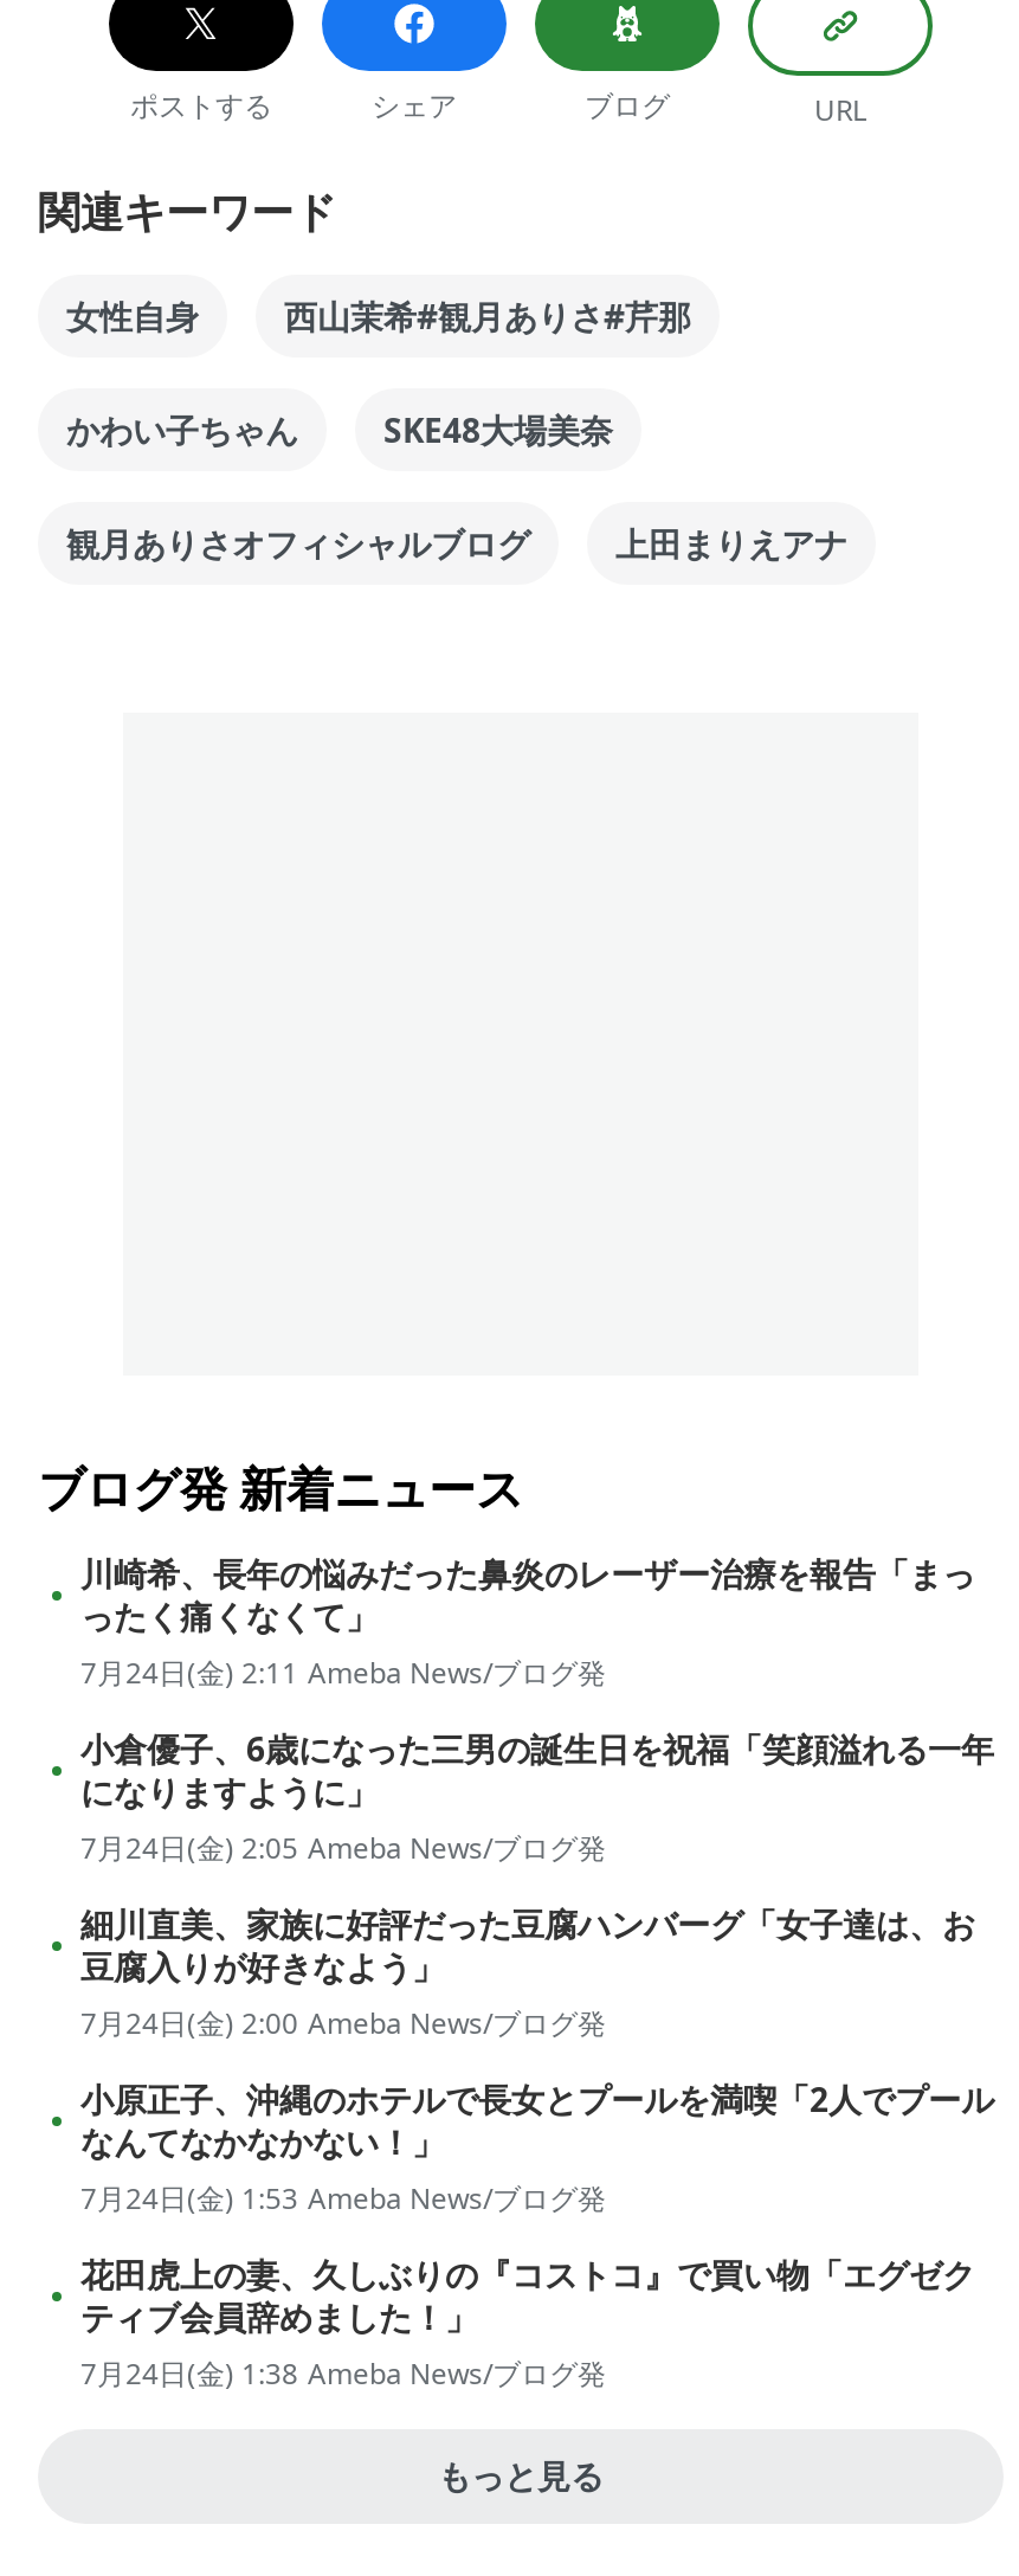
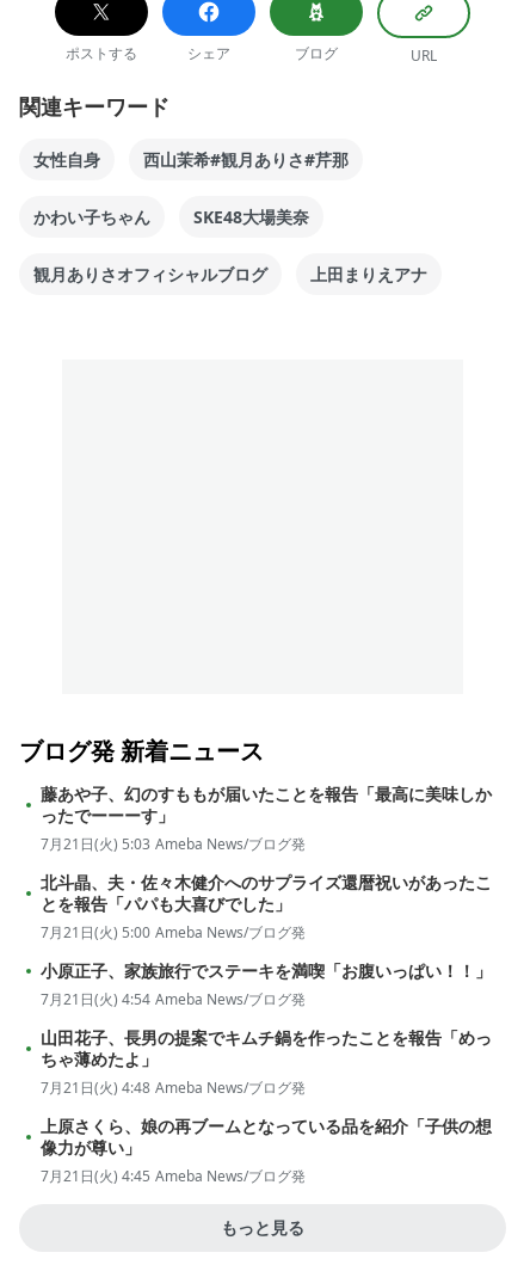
- 川崎希、長年の悩みだった鼻炎のレーザー治療を報告「まっ
- ったく痛くなくて」
- 7月24日(金) 2:11 Ameba News/ブログ発
+ 藤あや子、幻のすももが届いたことを報告「最高に美味しか
+ ったでーーーす」
+ 7月21日(火) 5:03 Ameba News/ブログ発

- 小倉優子、6歳になった三男の誕生日を祝福「笑顔溢れる一年
- になりますように」
- 7月24日(金) 2:05 Ameba News/ブログ発
+ 北斗晶、夫・佐々木健介へのサプライズ還暦祝いがあったこ
+ とを報告「パパも大喜びでした」
+ 7月21日(火) 5:00 Ameba News/ブログ発

- 細川直美、家族に好評だった豆腐ハンバーグ「女子達は、お
- 豆腐入りが好きなよう」
- 7月24日(金) 2:00 Ameba News/ブログ発
+ 小原正子、家族旅行でステーキを満喫「お腹いっぱい！！」
+ 7月21日(火) 4:54 Ameba News/ブログ発

- 小原正子、沖縄のホテルで長女とプールを満喫「2人でプール
- なんてなかなかない！」
- 7月24日(金) 1:53 Ameba News/ブログ発
+ 山田花子、長男の提案でキムチ鍋を作ったことを報告「めっ
+ ちゃ薄めたよ」
+ 7月21日(火) 4:48 Ameba News/ブログ発

- 花田虎上の妻、久しぶりの『コストコ』で買い物「エグゼク
- ティブ会員辞めました！」
- 7月24日(金) 1:38 Ameba News/ブログ発
+ 上原さくら、娘の再ブームとなっている品を紹介「子供の想
+ 像力が尊い」
+ 7月21日(火) 4:45 Ameba News/ブログ発
